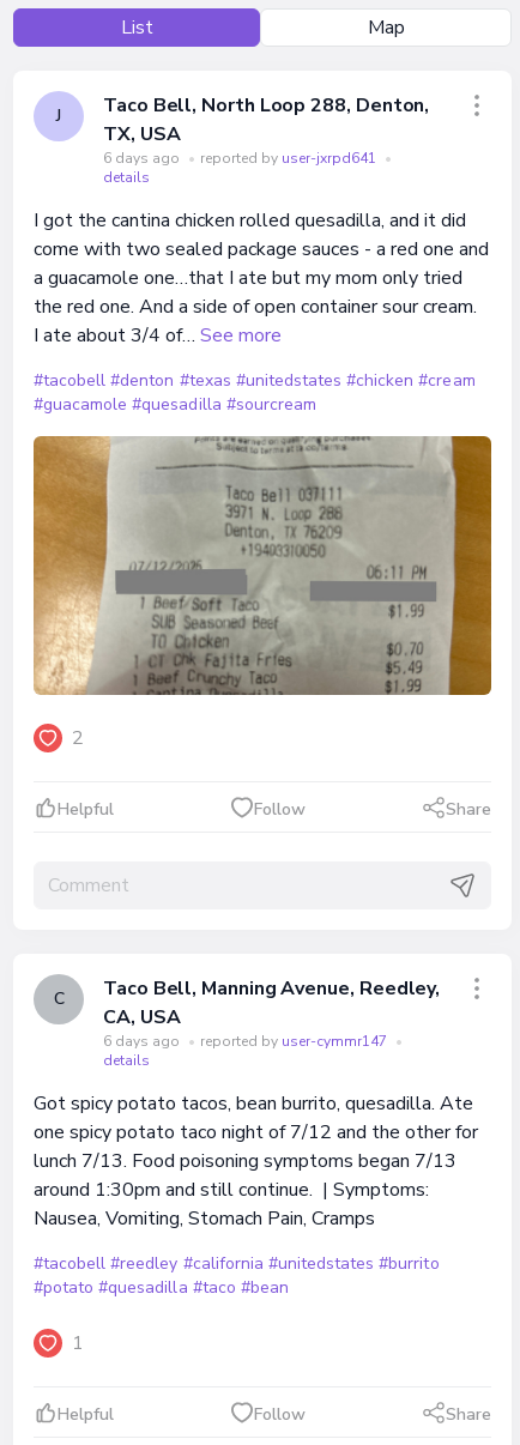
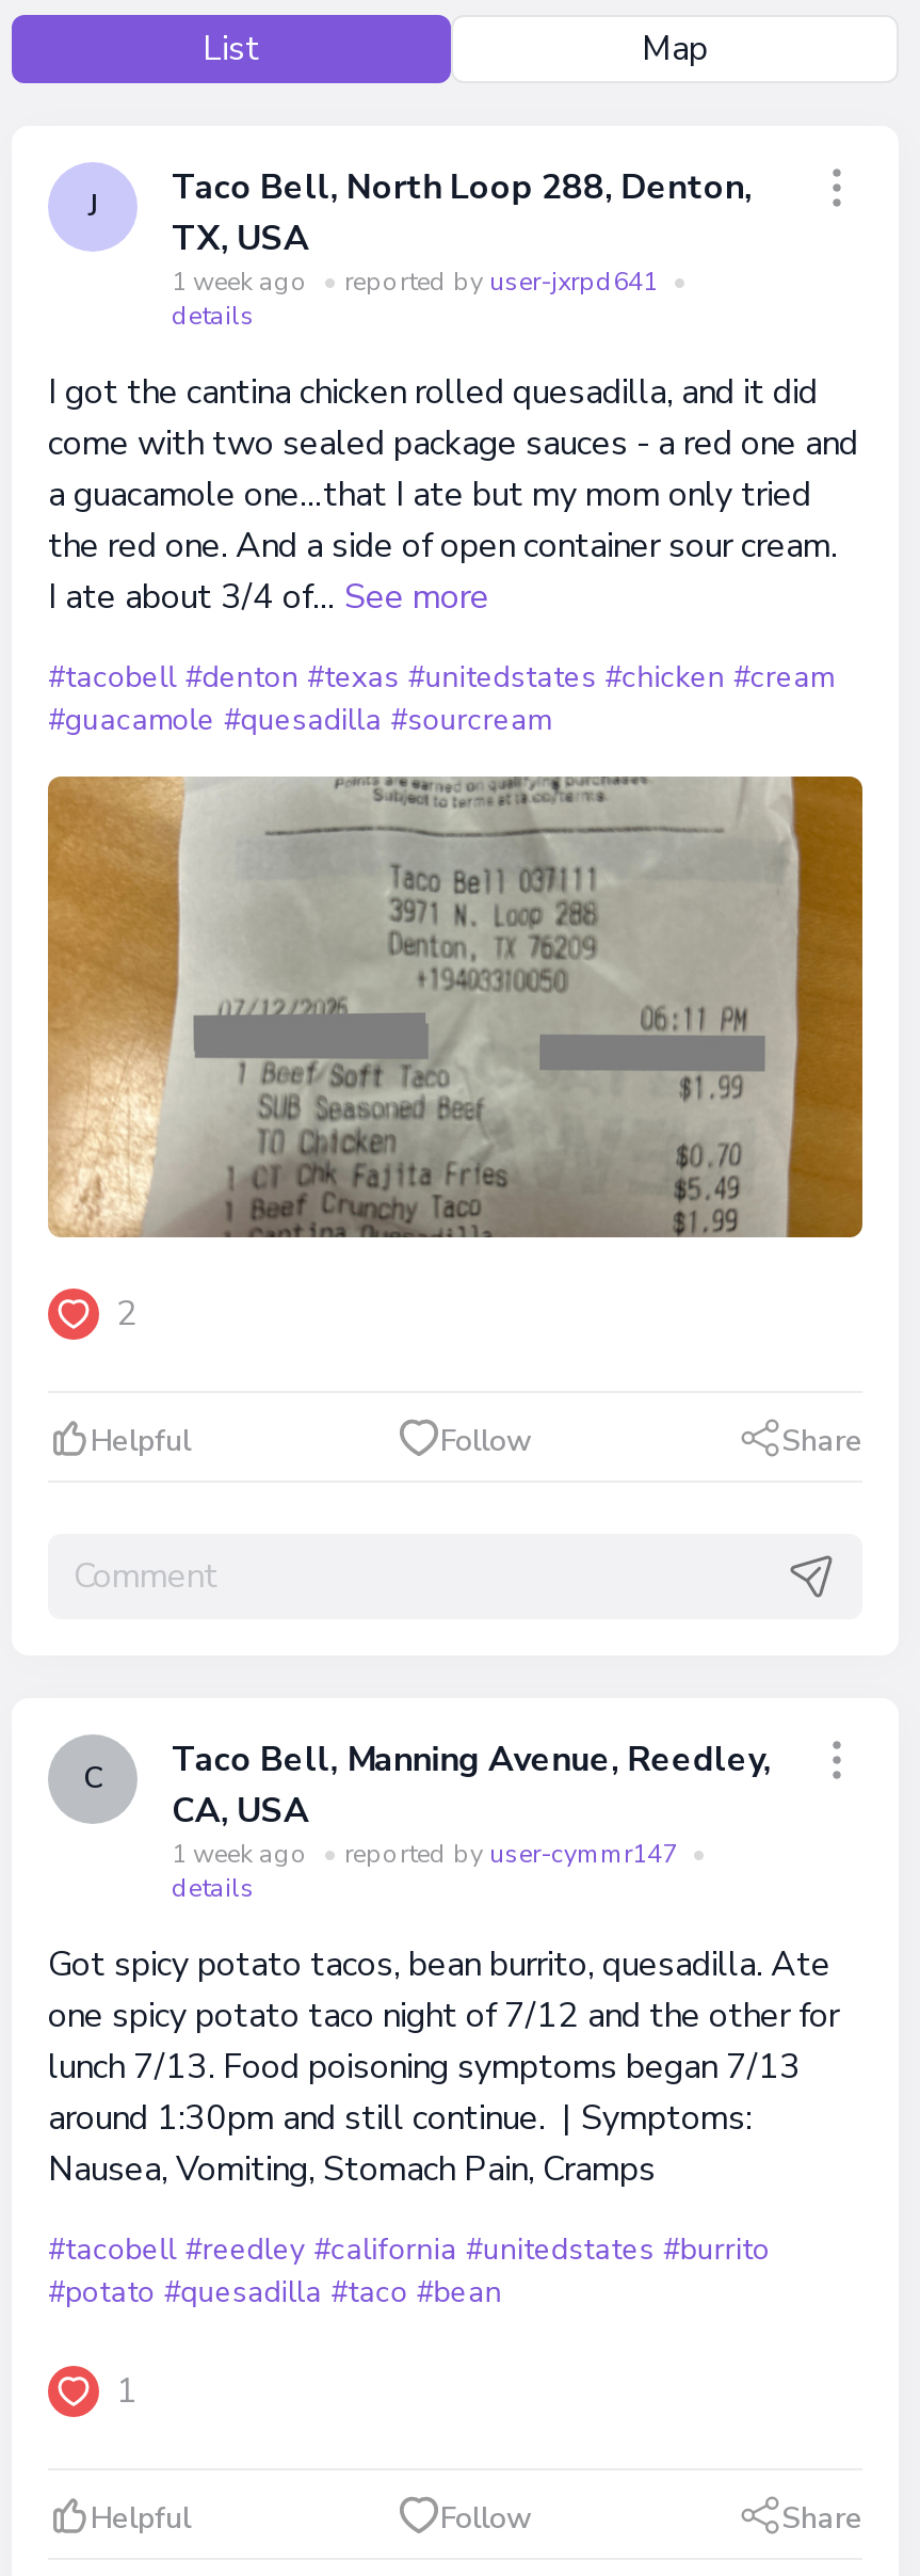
- 6 days ago • reported by user-jxrpd641 •
+ 1 week ago • reported by user-jxrpd641 •

- 6 days ago • reported by user-cymmr147 •
+ 1 week ago • reported by user-cymmr147 •
